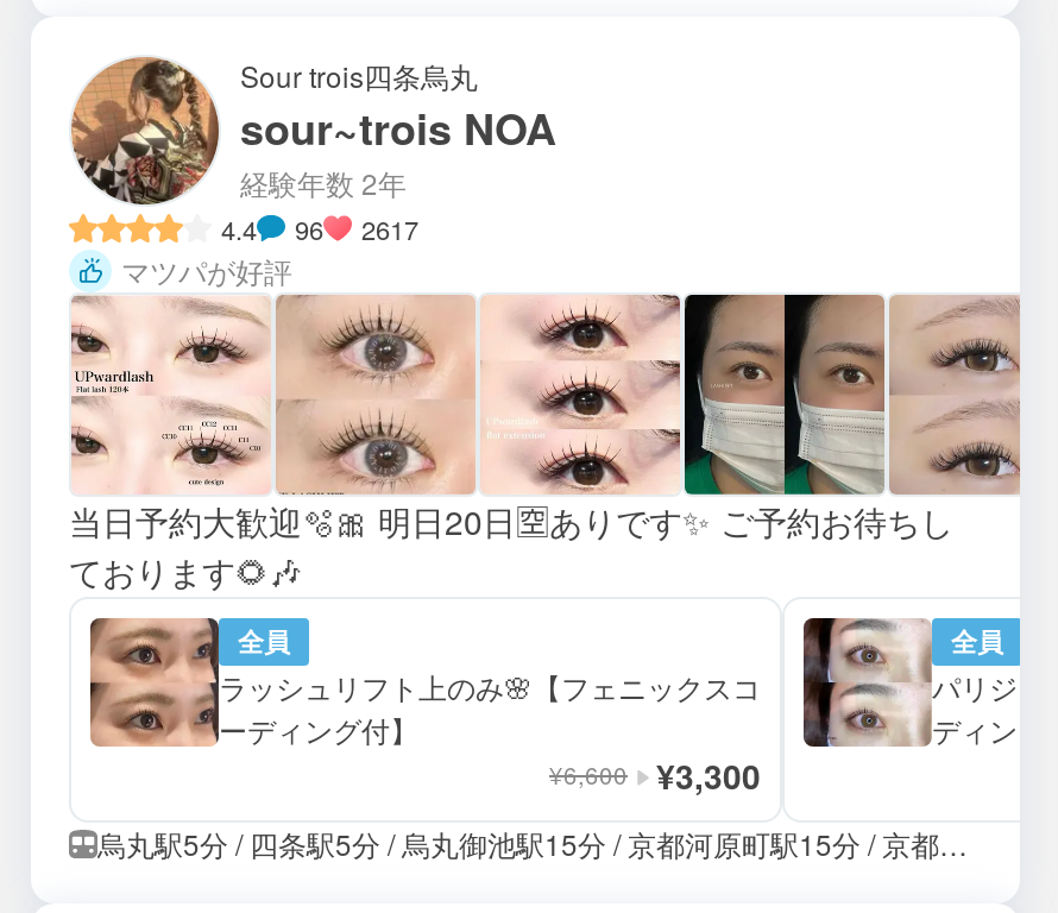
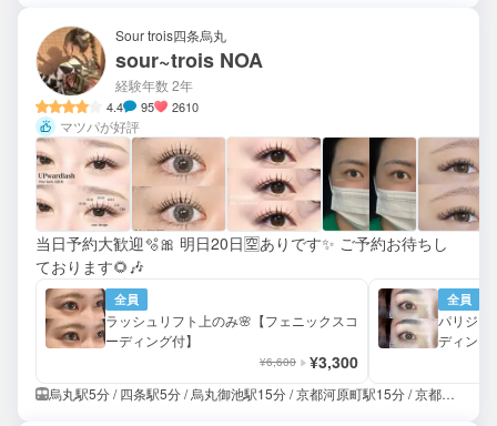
- 96
+ 95

- 2617
+ 2610
